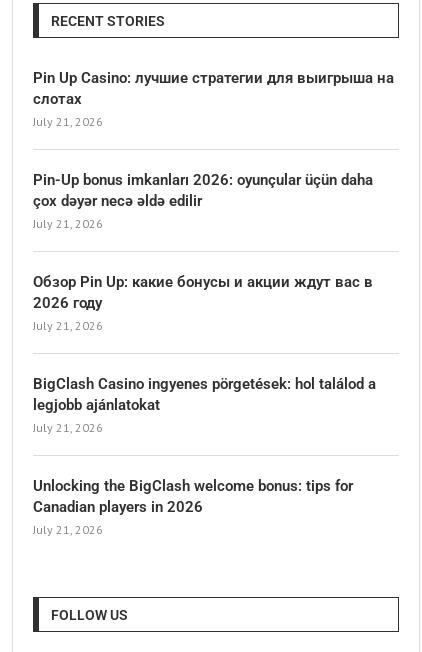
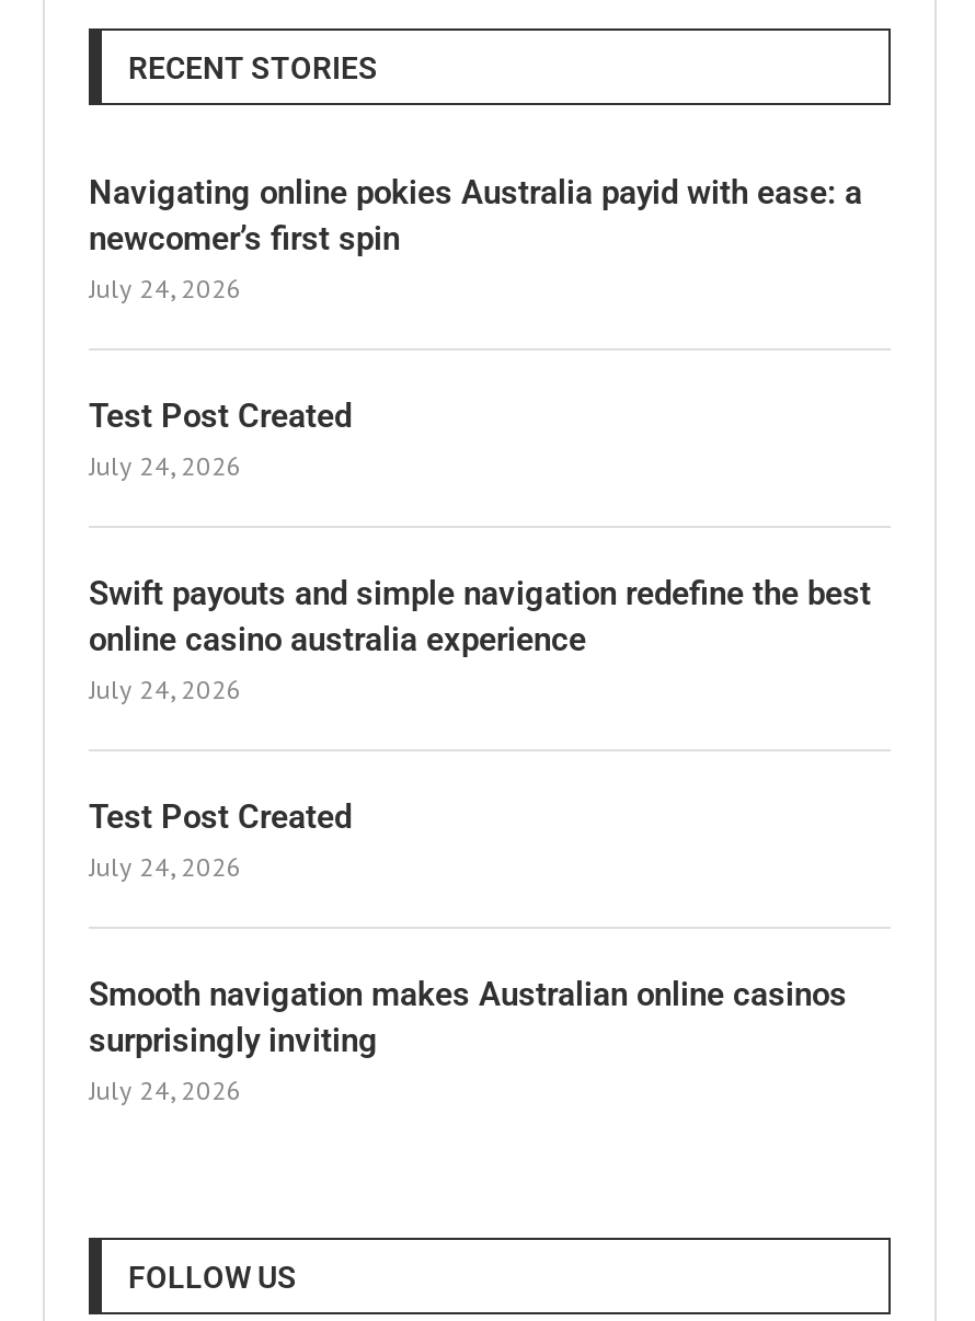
- Pin Up Casino: лучшие стратегии для выигрыша на
- слотах
- July 21, 2026
+ Navigating online pokies Australia payid with ease: a
+ newcomer’s first spin
+ July 24, 2026

- Pin-Up bonus imkanları 2026: oyunçular üçün daha
- çox dəyər necə əldə edilir
- July 21, 2026
+ Test Post Created
+ July 24, 2026

- Обзор Pin Up: какие бонусы и акции ждут вас в
- 2026 году
- July 21, 2026
+ Swift payouts and simple navigation redefine the best
+ online casino australia experience
+ July 24, 2026

- BigClash Casino ingyenes pörgetések: hol találod a
- legjobb ajánlatokat
- July 21, 2026
+ Test Post Created
+ July 24, 2026

- Unlocking the BigClash welcome bonus: tips for
- Canadian players in 2026
- July 21, 2026
+ Smooth navigation makes Australian online casinos
+ surprisingly inviting
+ July 24, 2026
